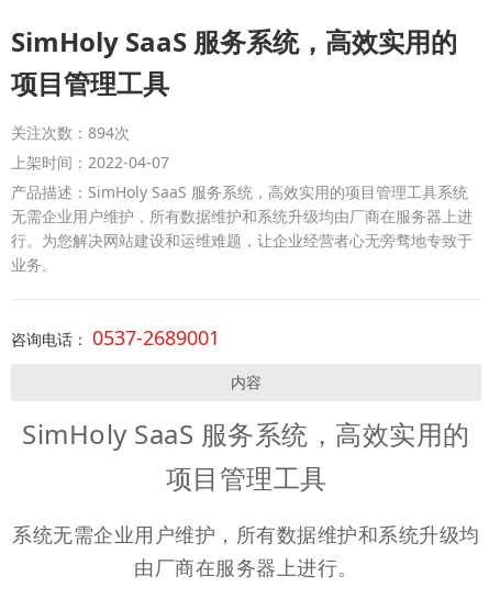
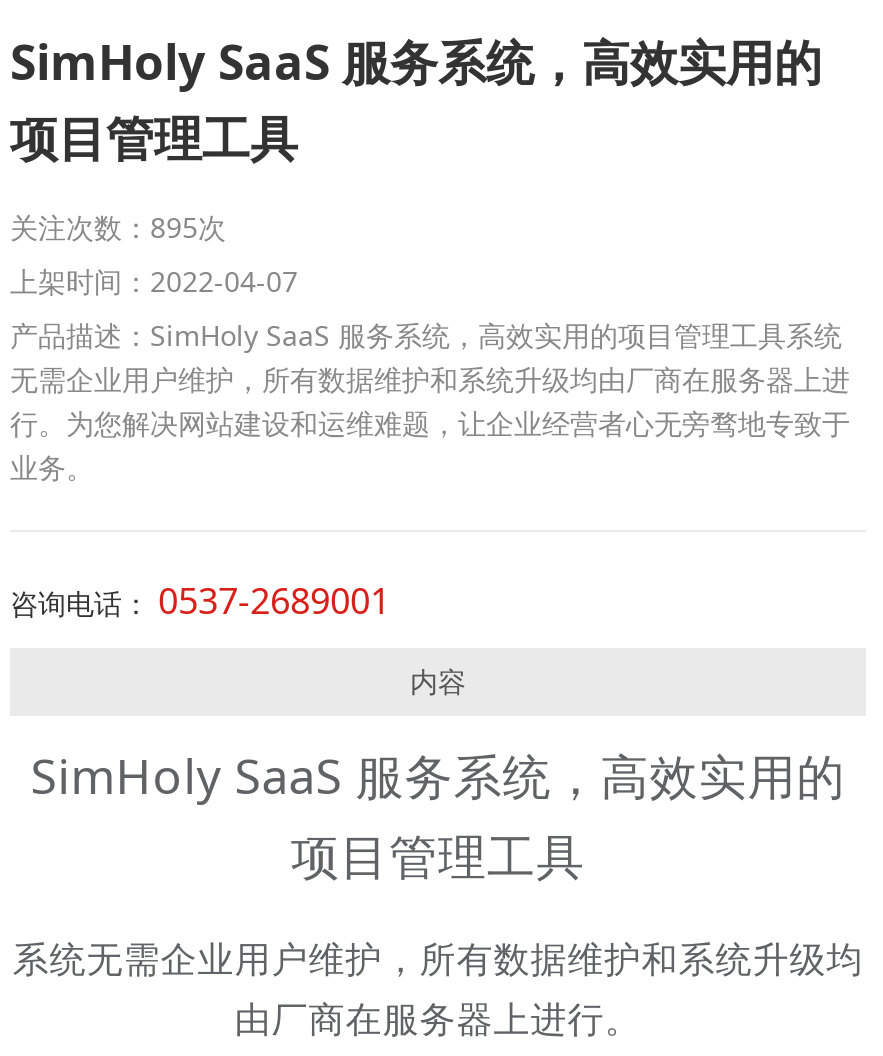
- 关注次数：894次
+ 关注次数：895次
